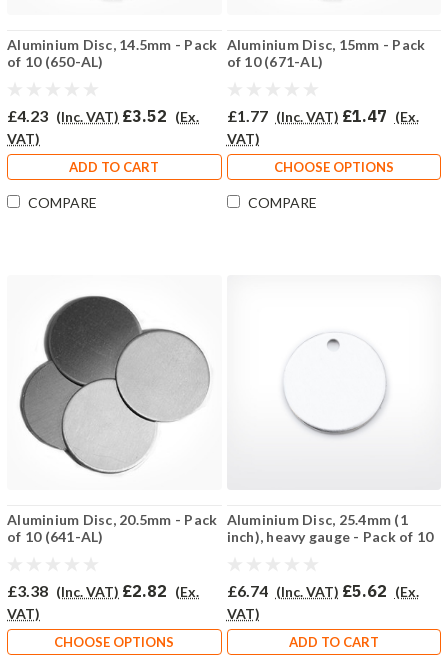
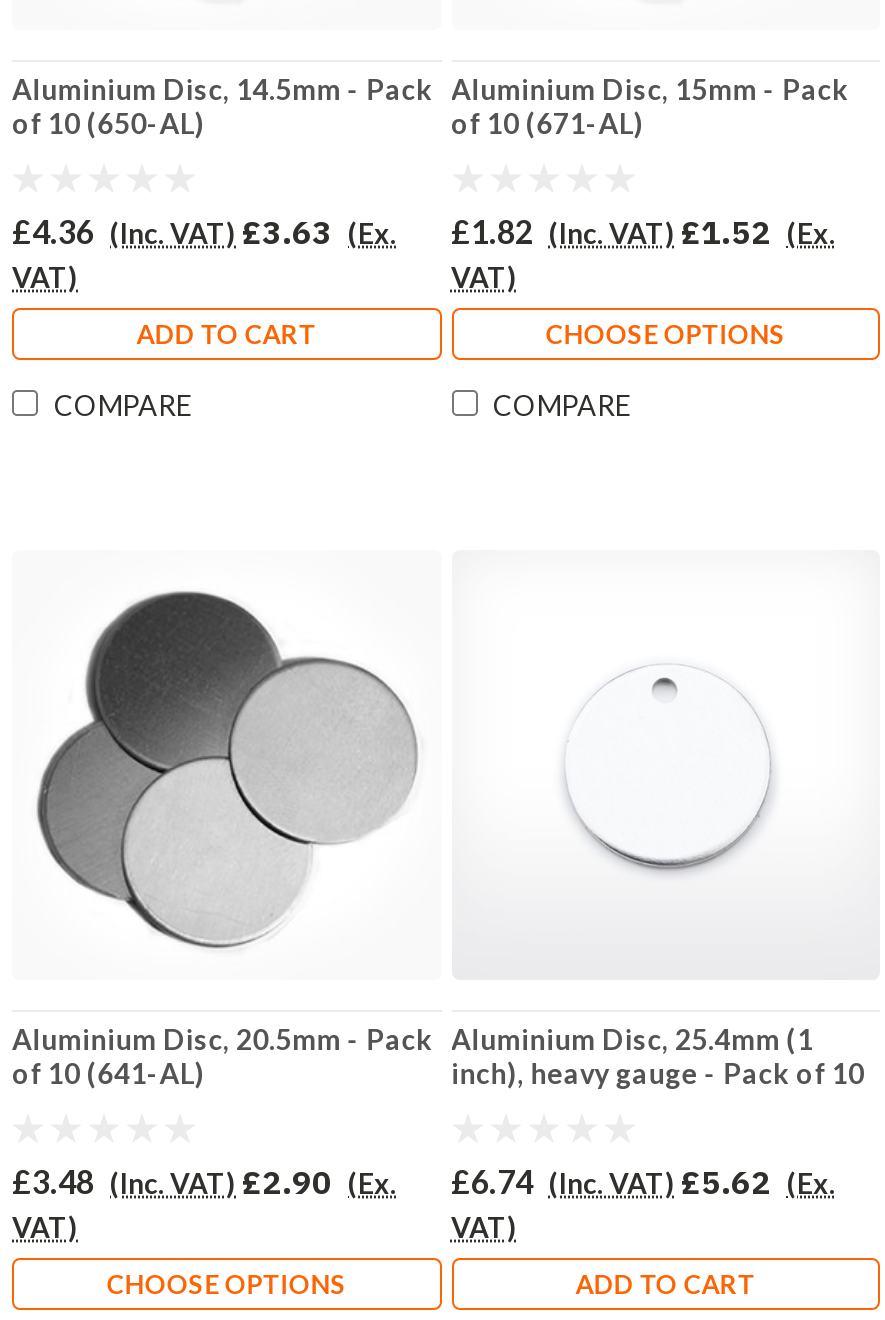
- £4.23 (Inc. VAT) £3.52 (Ex.
+ £4.36 (Inc. VAT) £3.63 (Ex.

- £1.77 (Inc. VAT) £1.47 (Ex.
+ £1.82 (Inc. VAT) £1.52 (Ex.

- £3.38 (Inc. VAT) £2.82 (Ex. £6.74 (Inc. VAT) £5.62 (Ex.
+ £3.48 (Inc. VAT) £2.90 (Ex. £6.74 (Inc. VAT) £5.62 (Ex.
